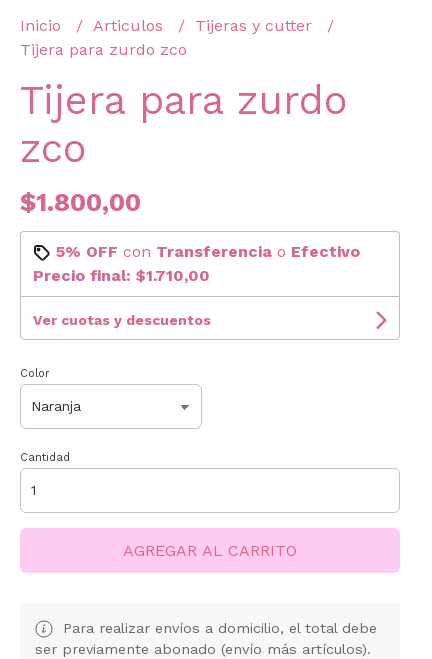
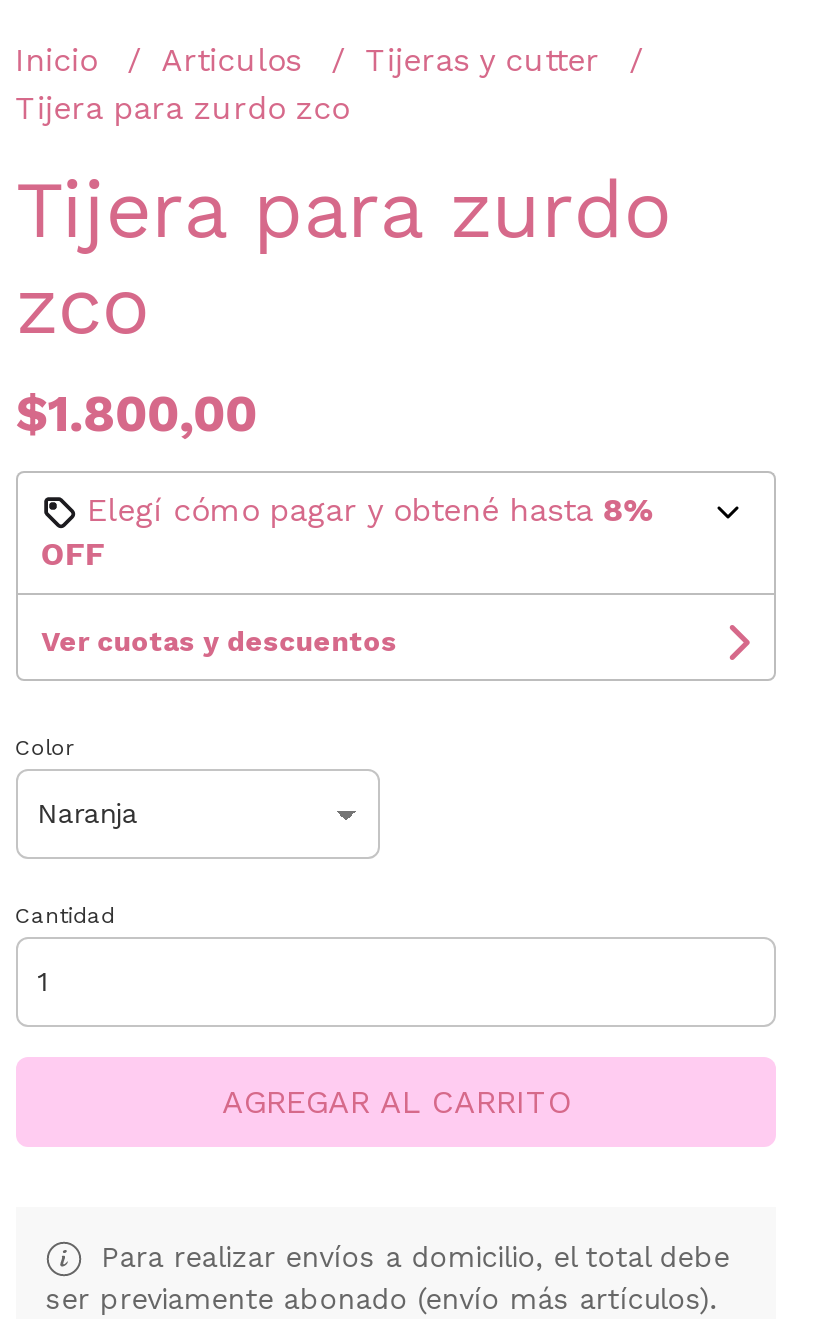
- 5% OFF con Transferencia o Efectivo
- Precio final: $1.710,00
+ Elegí cómo pagar y obtené hasta 8%
+ OFF
